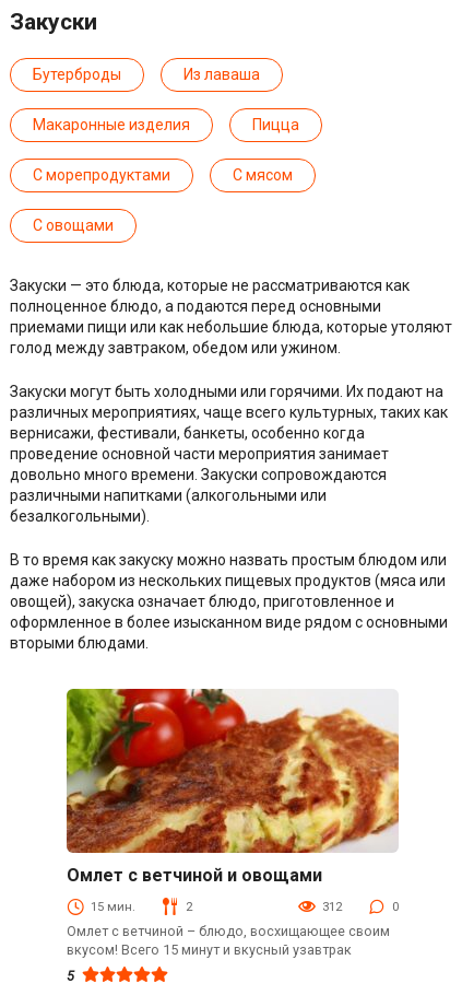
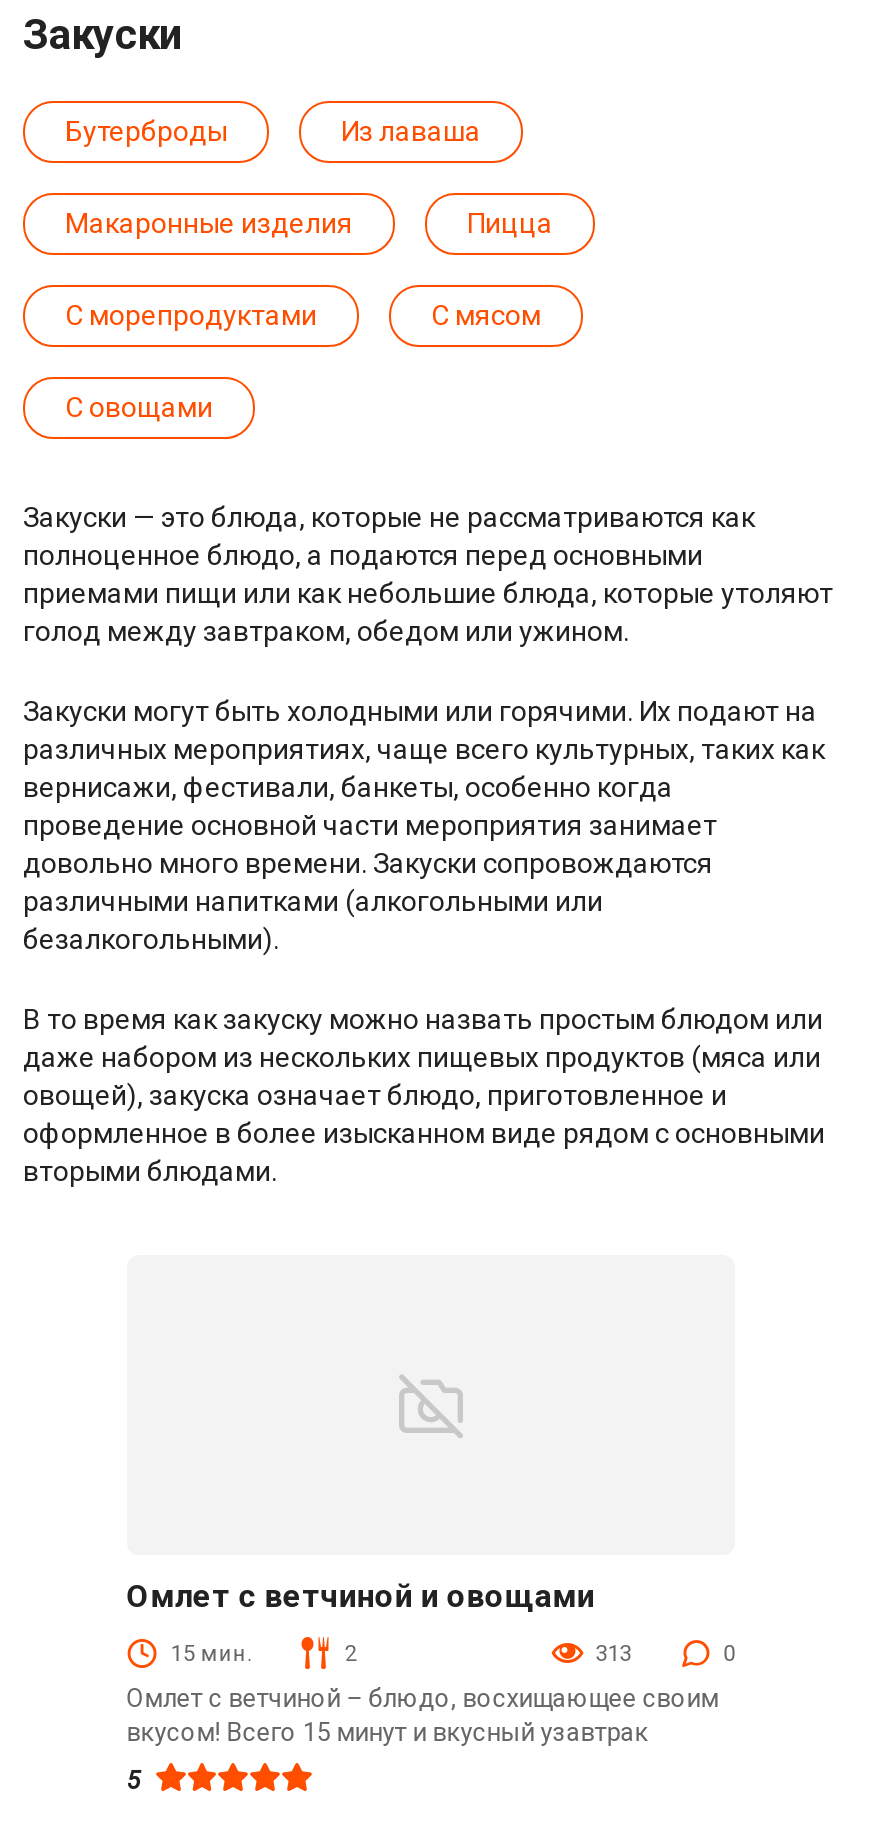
- [image]

- 312
+ 313
